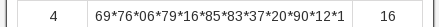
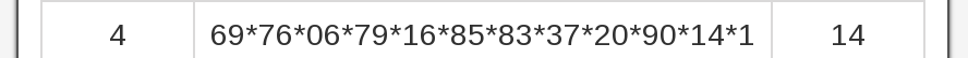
- 69*76*06*79*16*85*83*37*20*90*12*1
+ 69*76*06*79*16*85*83*37*20*90*14*1

- 16
+ 14
